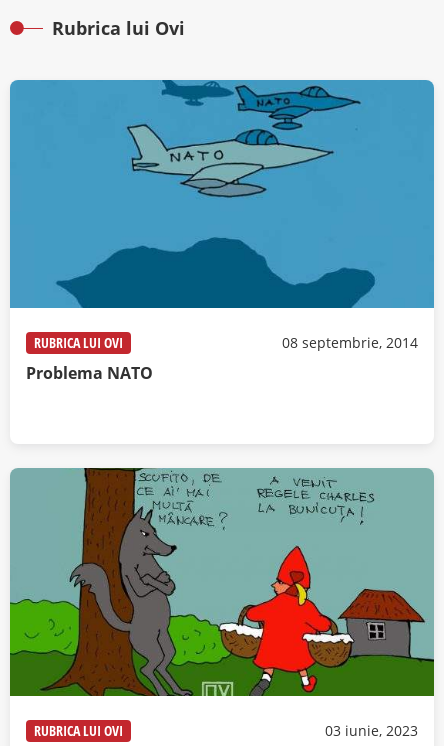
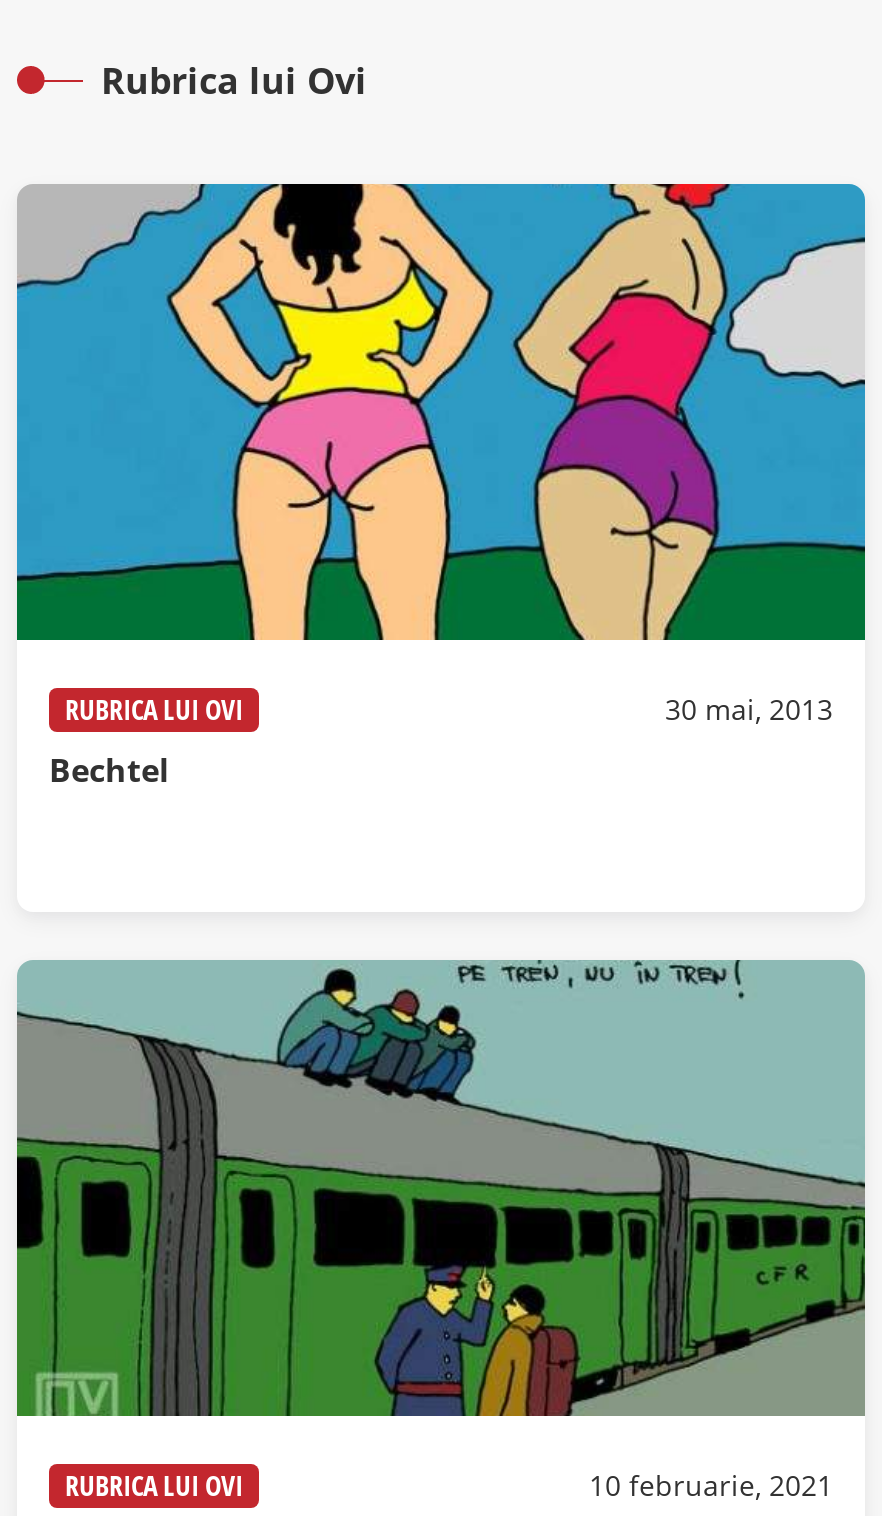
- [image]
- 08 septembrie, 2014
+ [image]
+ 30 mai, 2013

- Problema NATO
+ Bechtel

- [image]
- 03 iunie, 2023
+ [image]
+ 10 februarie, 2021
